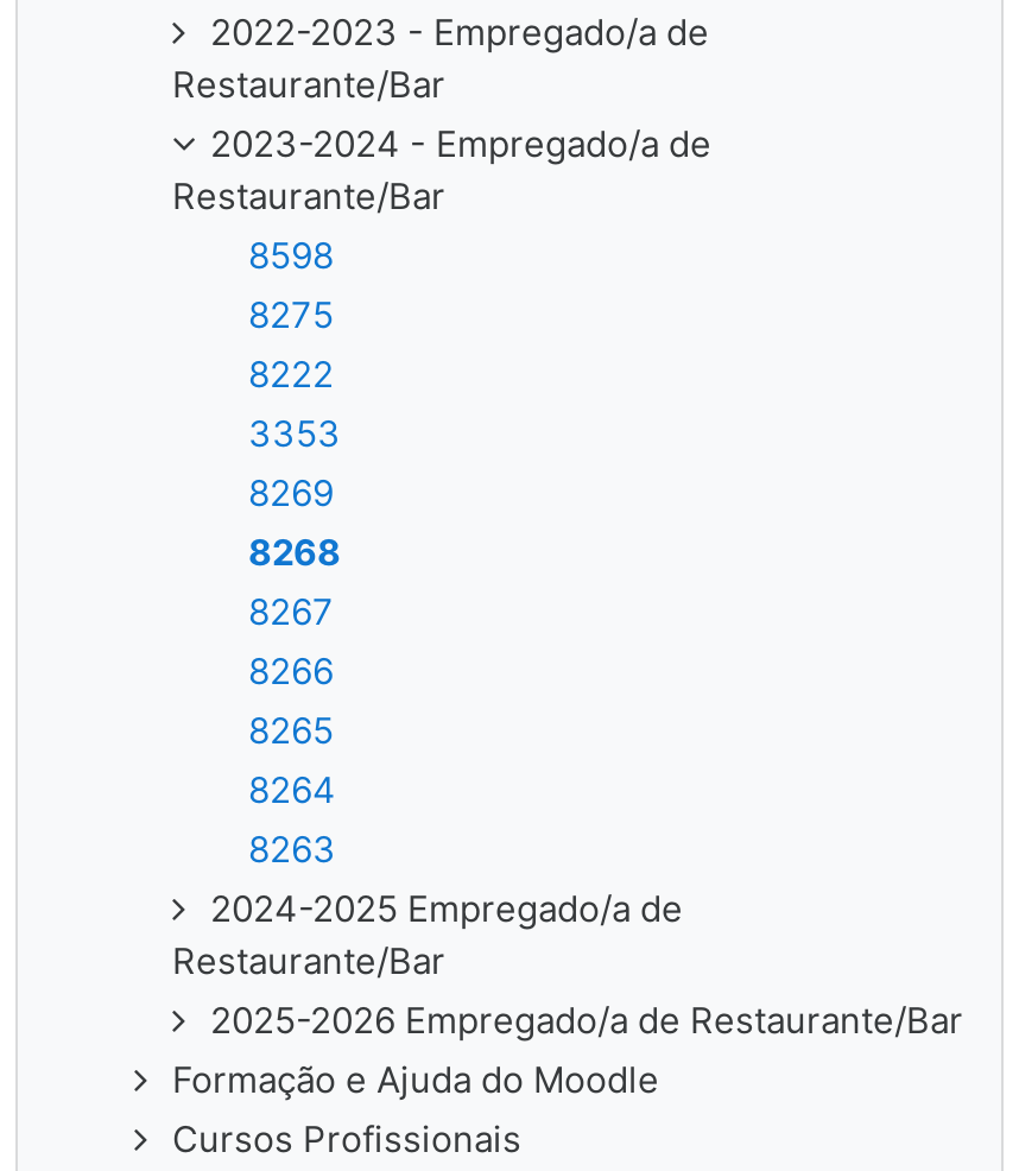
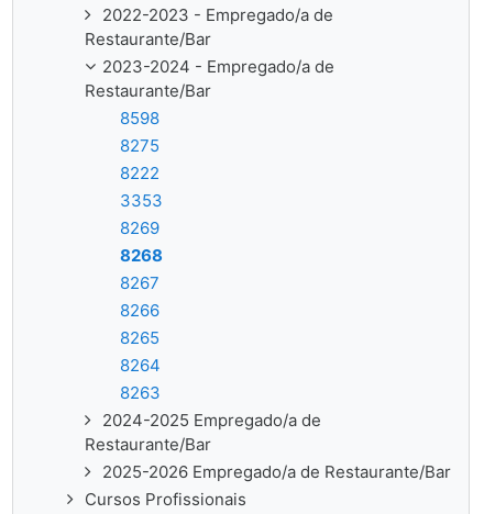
- Formação e Ajuda do Moodle
